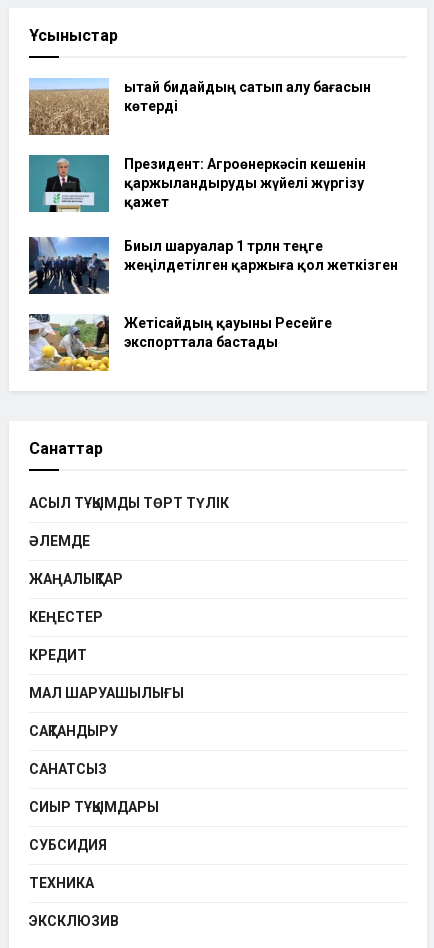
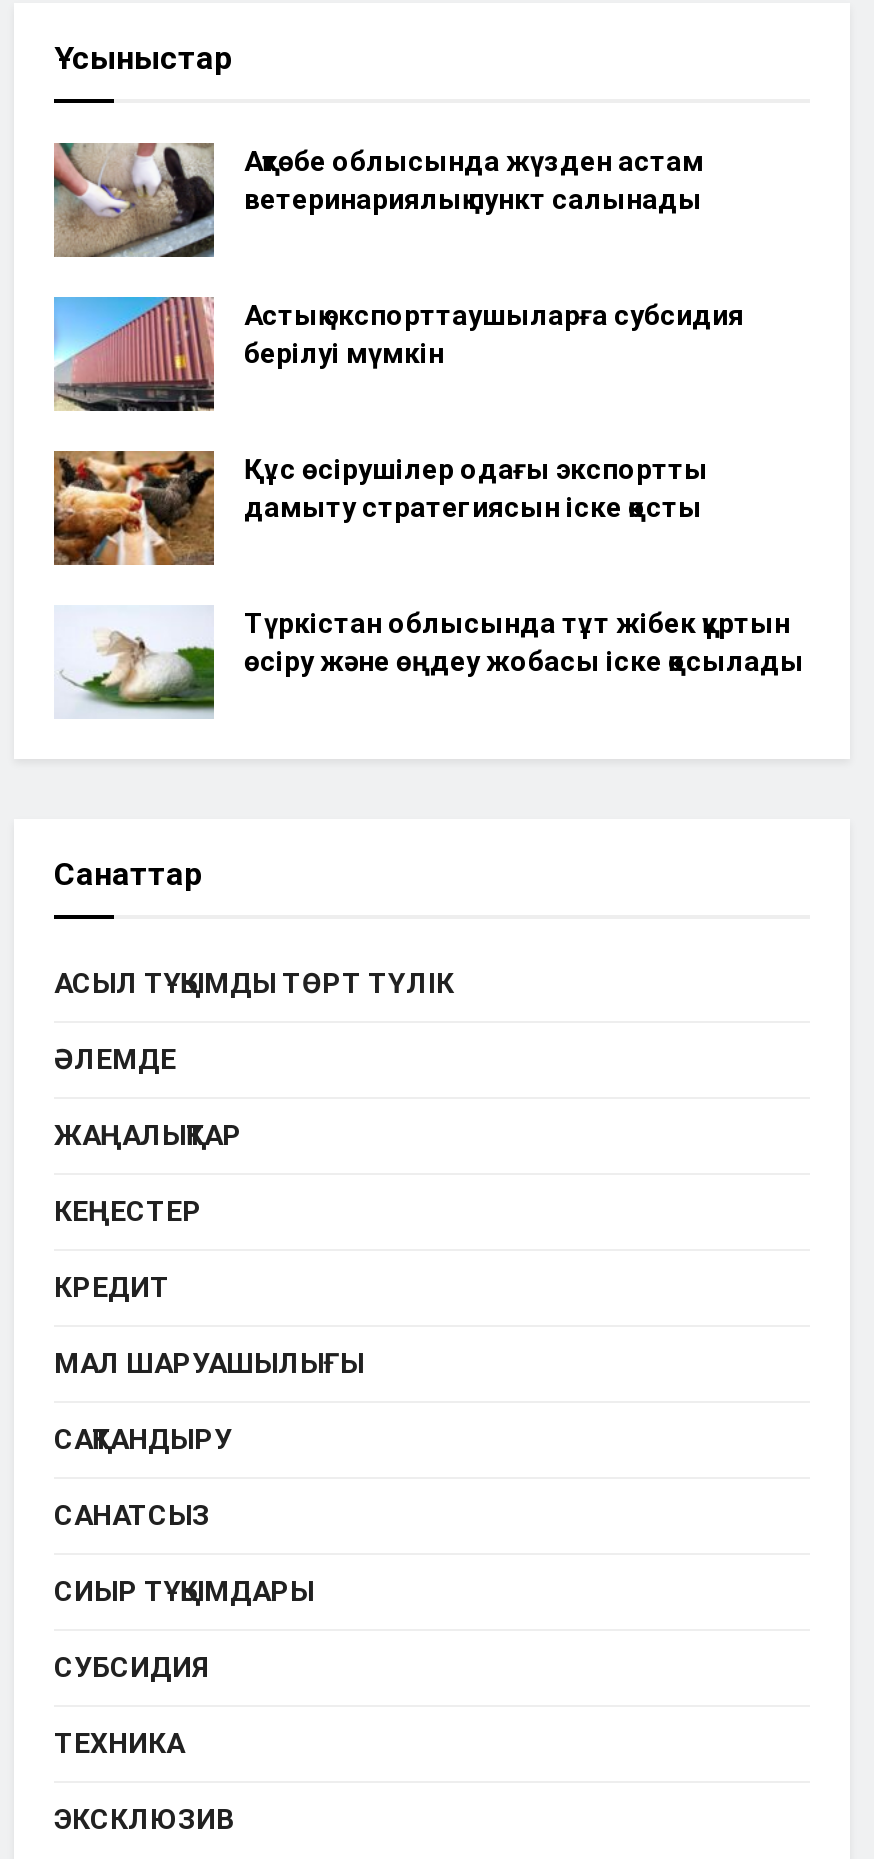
- [image]
- Қытай бидайдың сатып алу бағасын
- көтерді
+ [image]
+ Ақтөбе облысында жүзден астам
+ ветеринариялық пункт салынады

- [image]
- Президент: Агроөнеркәсіп кешенін
- қаржыландыруды жүйелі жүргізу
- қажет
+ [image]
+ Астық экспорттаушыларға субсидия
+ берілуі мүмкін

- [image]
- Биыл шаруалар 1 трлн теңге
- жеңілдетілген қаржыға қол жеткізген
+ [image]
+ Құс өсірушілер одағы экспортты
+ дамыту стратегиясын іске қосты

- [image]
- Жетісайдың қауыны Ресейге
- экспорттала бастады
+ [image]
+ Түркістан облысында тұт жібек құртын
+ өсіру және өңдеу жобасы іске қосылады
